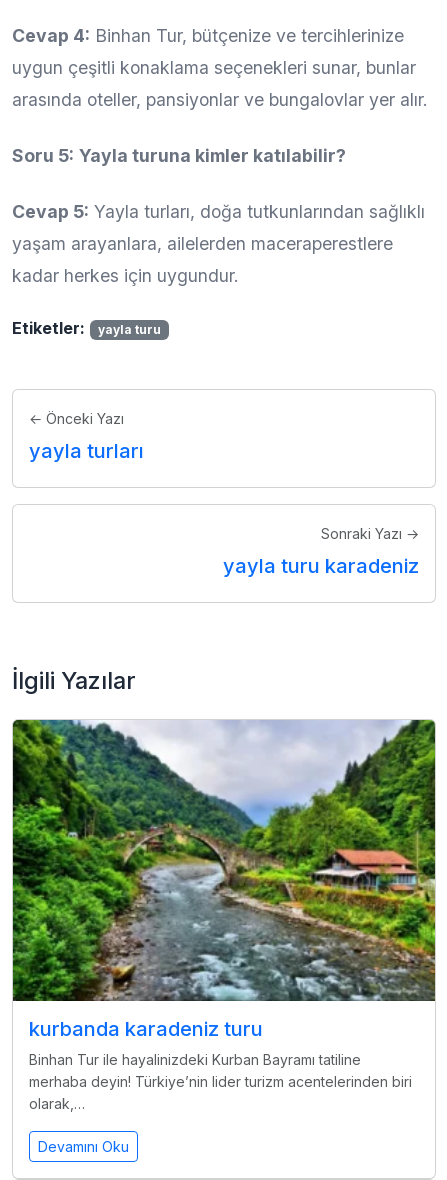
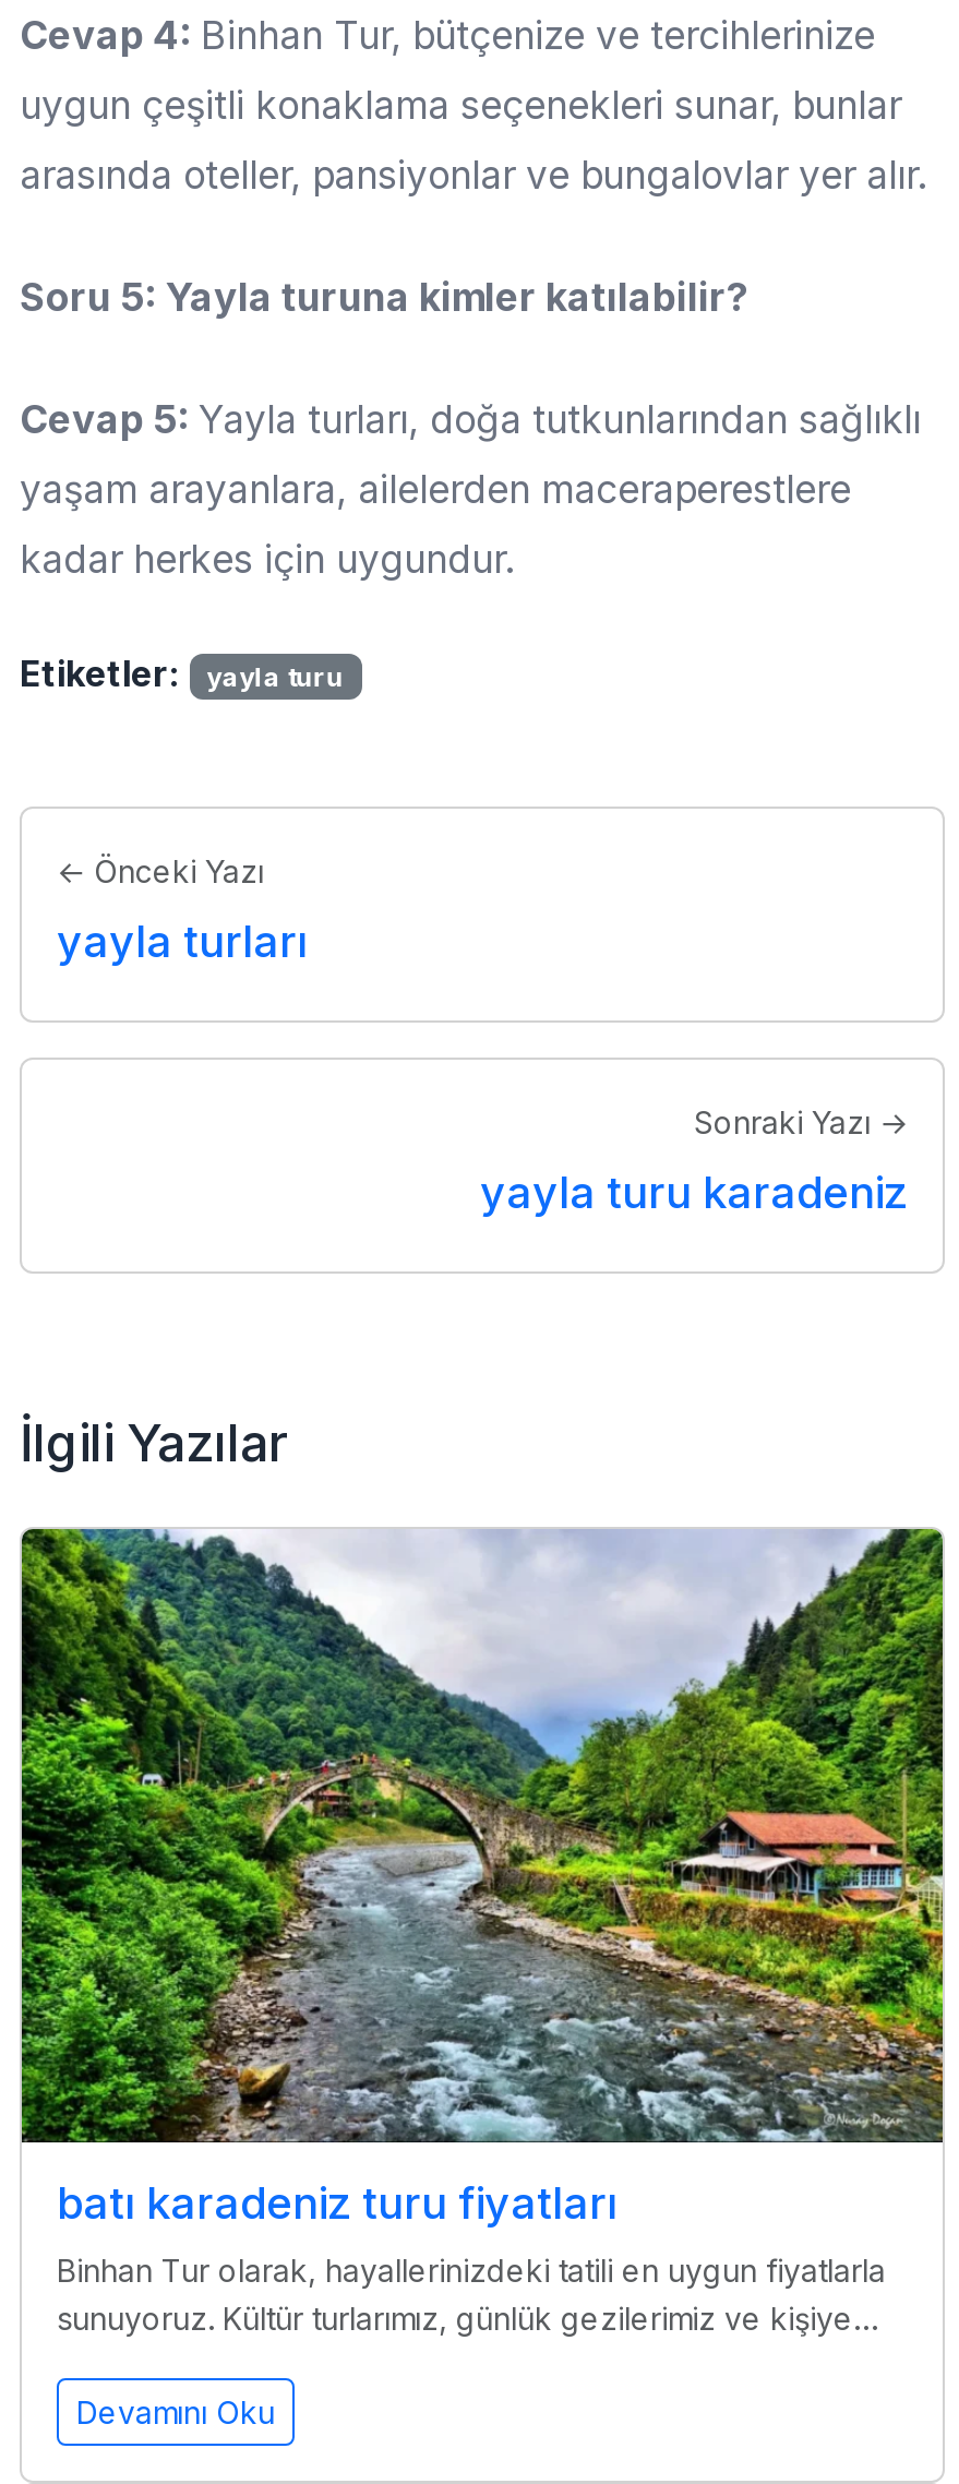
- kurbanda karadeniz turu
- Binhan Tur ile hayalinizdeki Kurban Bayramı tatiline
- merhaba deyin! Türkiye’nin lider turizm acentelerinden biri
- olarak,…
+ batı karadeniz turu fiyatları
+ Binhan Tur olarak, hayallerinizdeki tatili en uygun fiyatlarla
+ sunuyoruz. Kültür turlarımız, günlük gezilerimiz ve kişiye…
